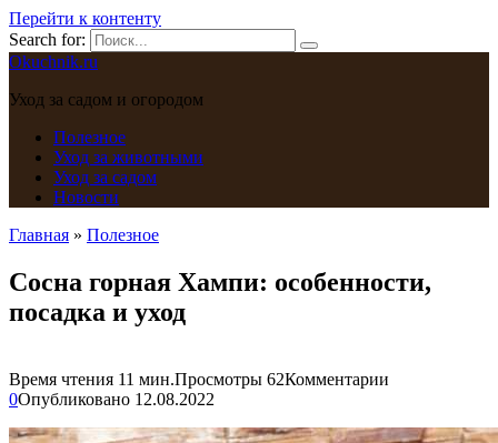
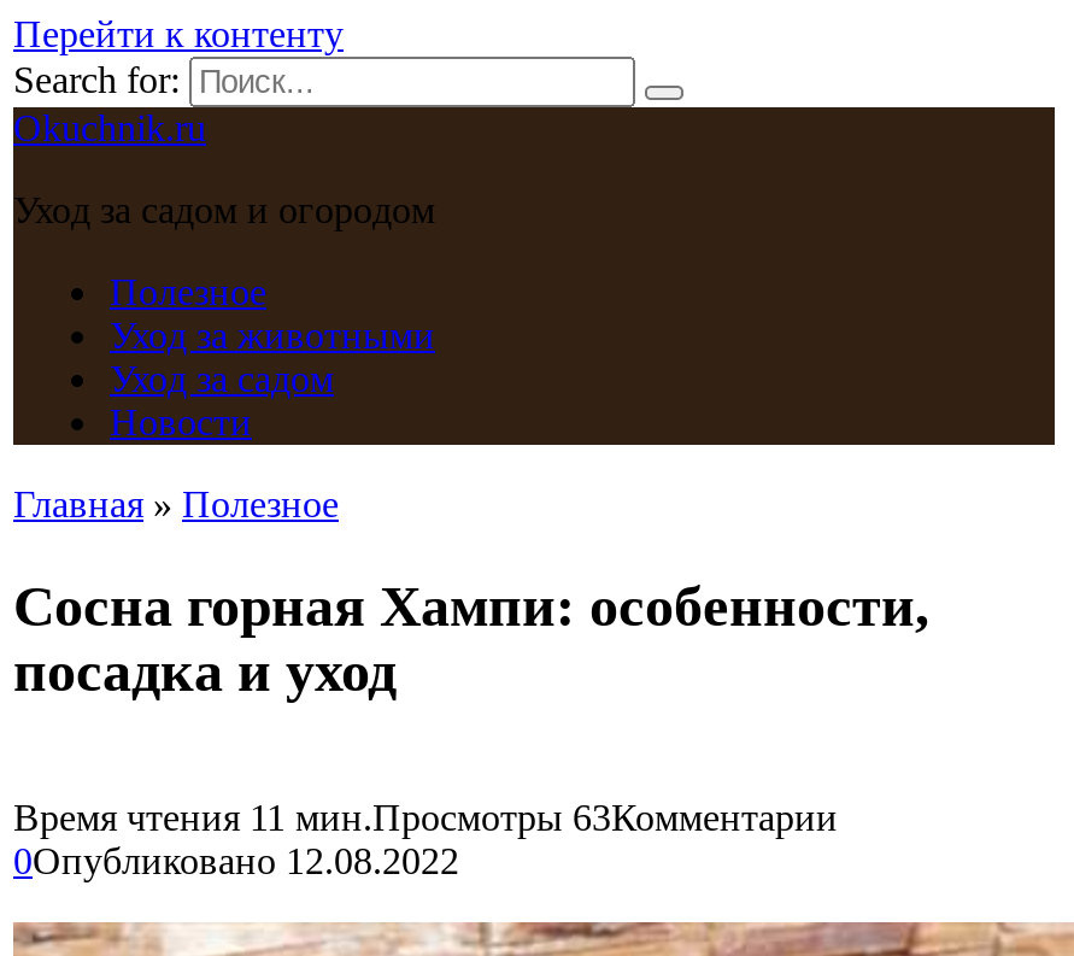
- Время чтения 11 мин.Просмотры 62Комментарии
+ Время чтения 11 мин.Просмотры 63Комментарии
